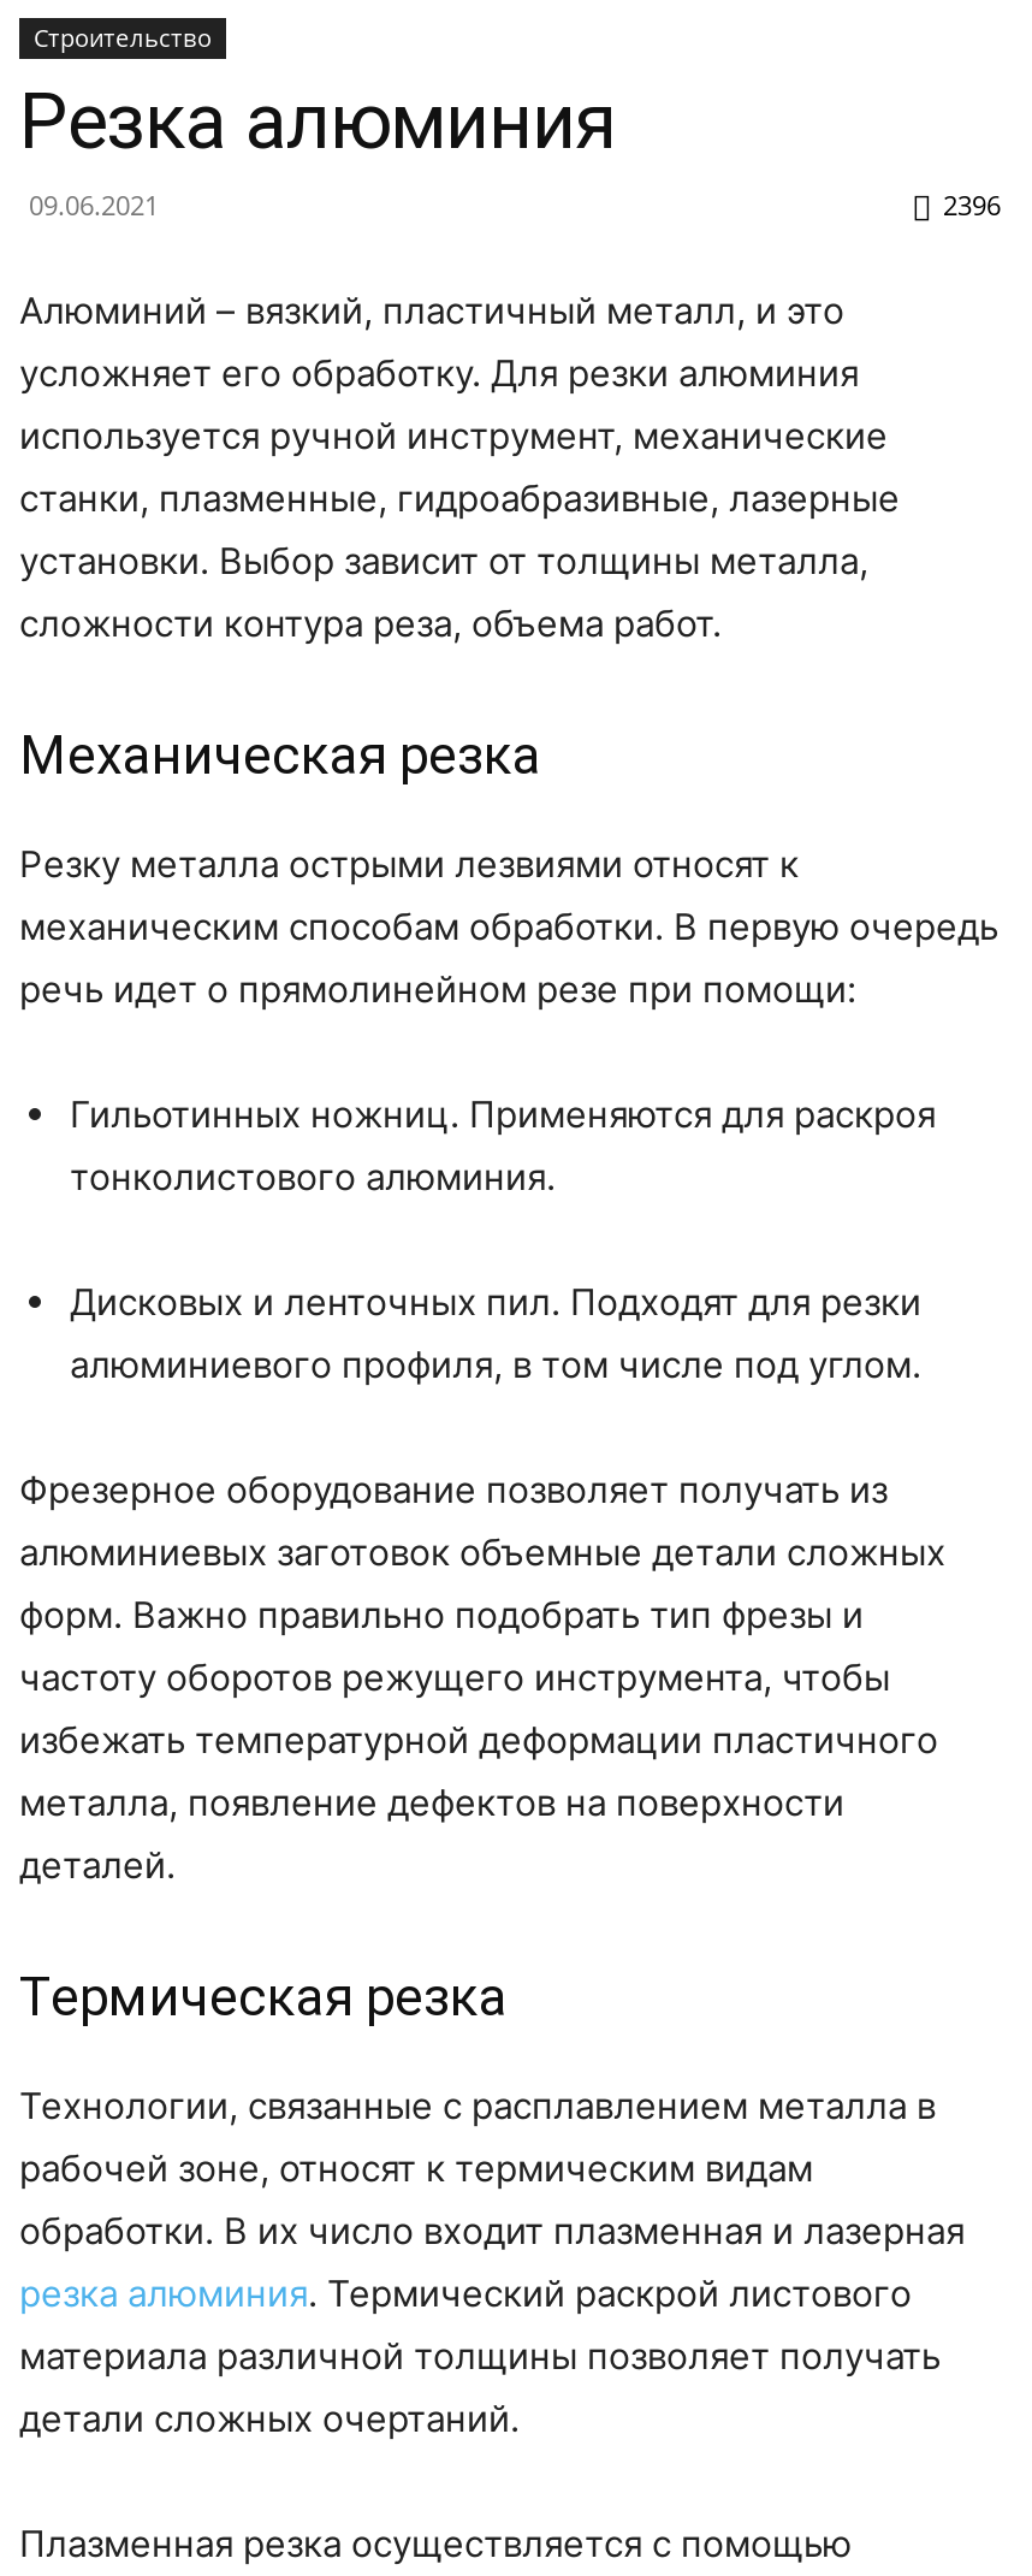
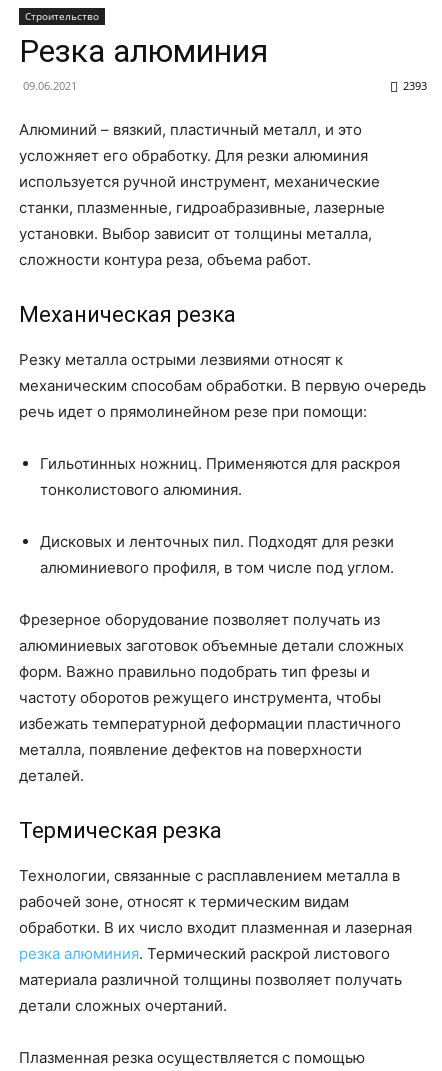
- 2396
+ 2393
